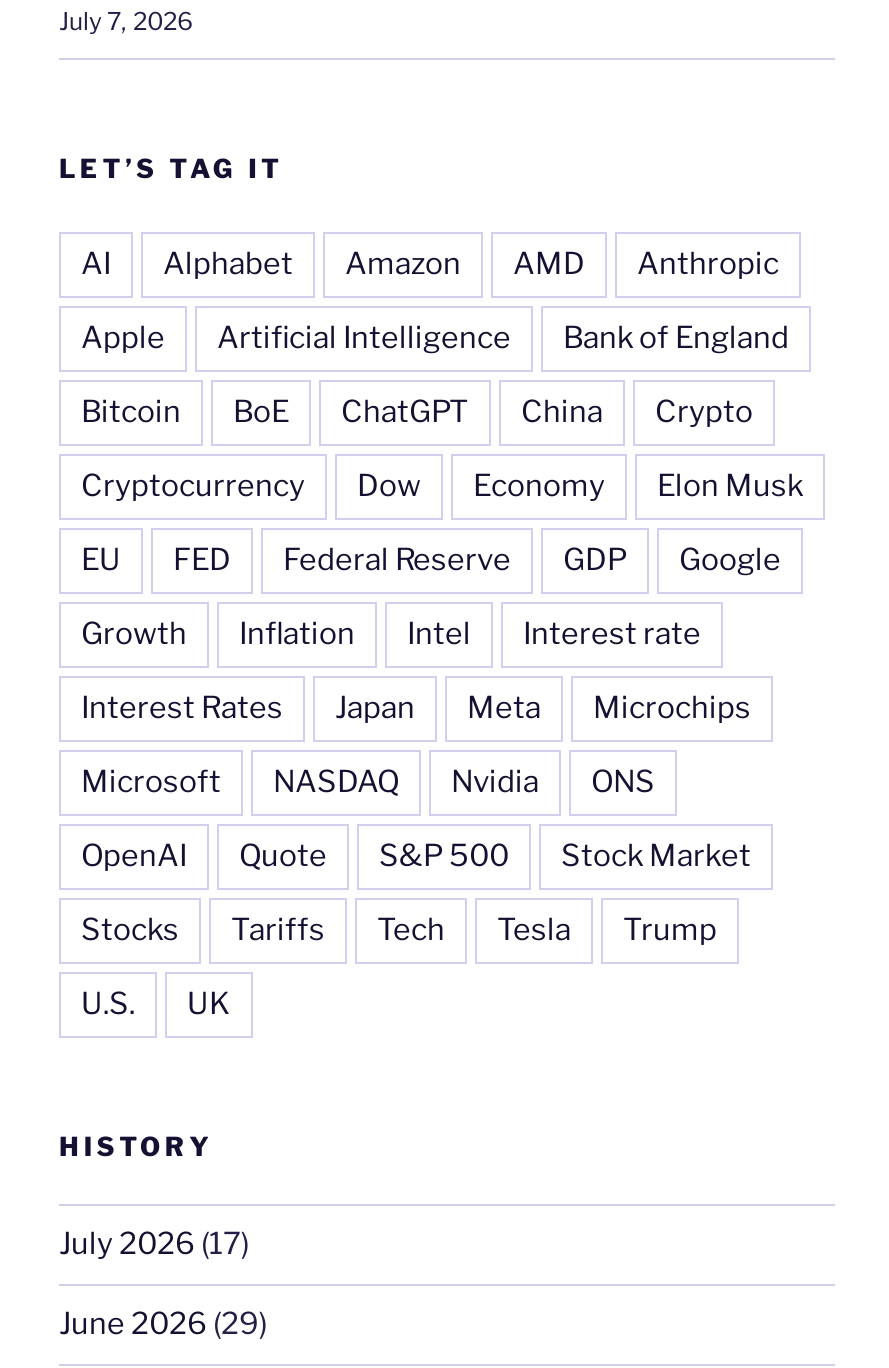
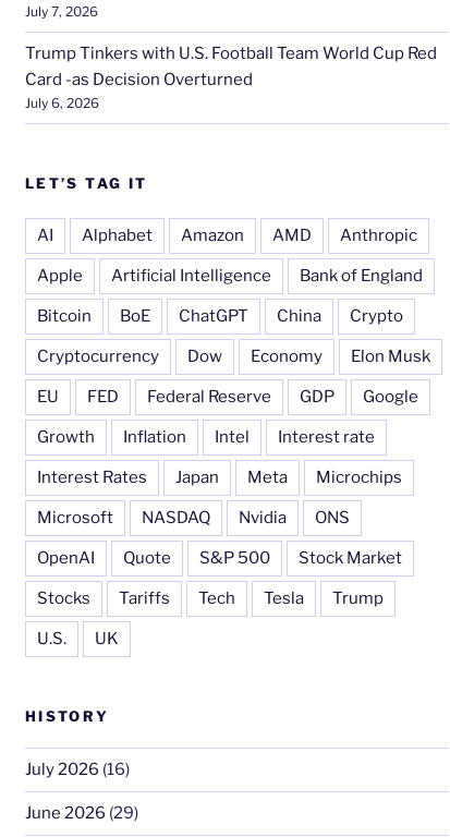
+ Trump Tinkers with U.S. Football Team World Cup Red
+ Card -as Decision Overturned
+ July 6, 2026

- July 2026 (17)
+ July 2026 (16)
